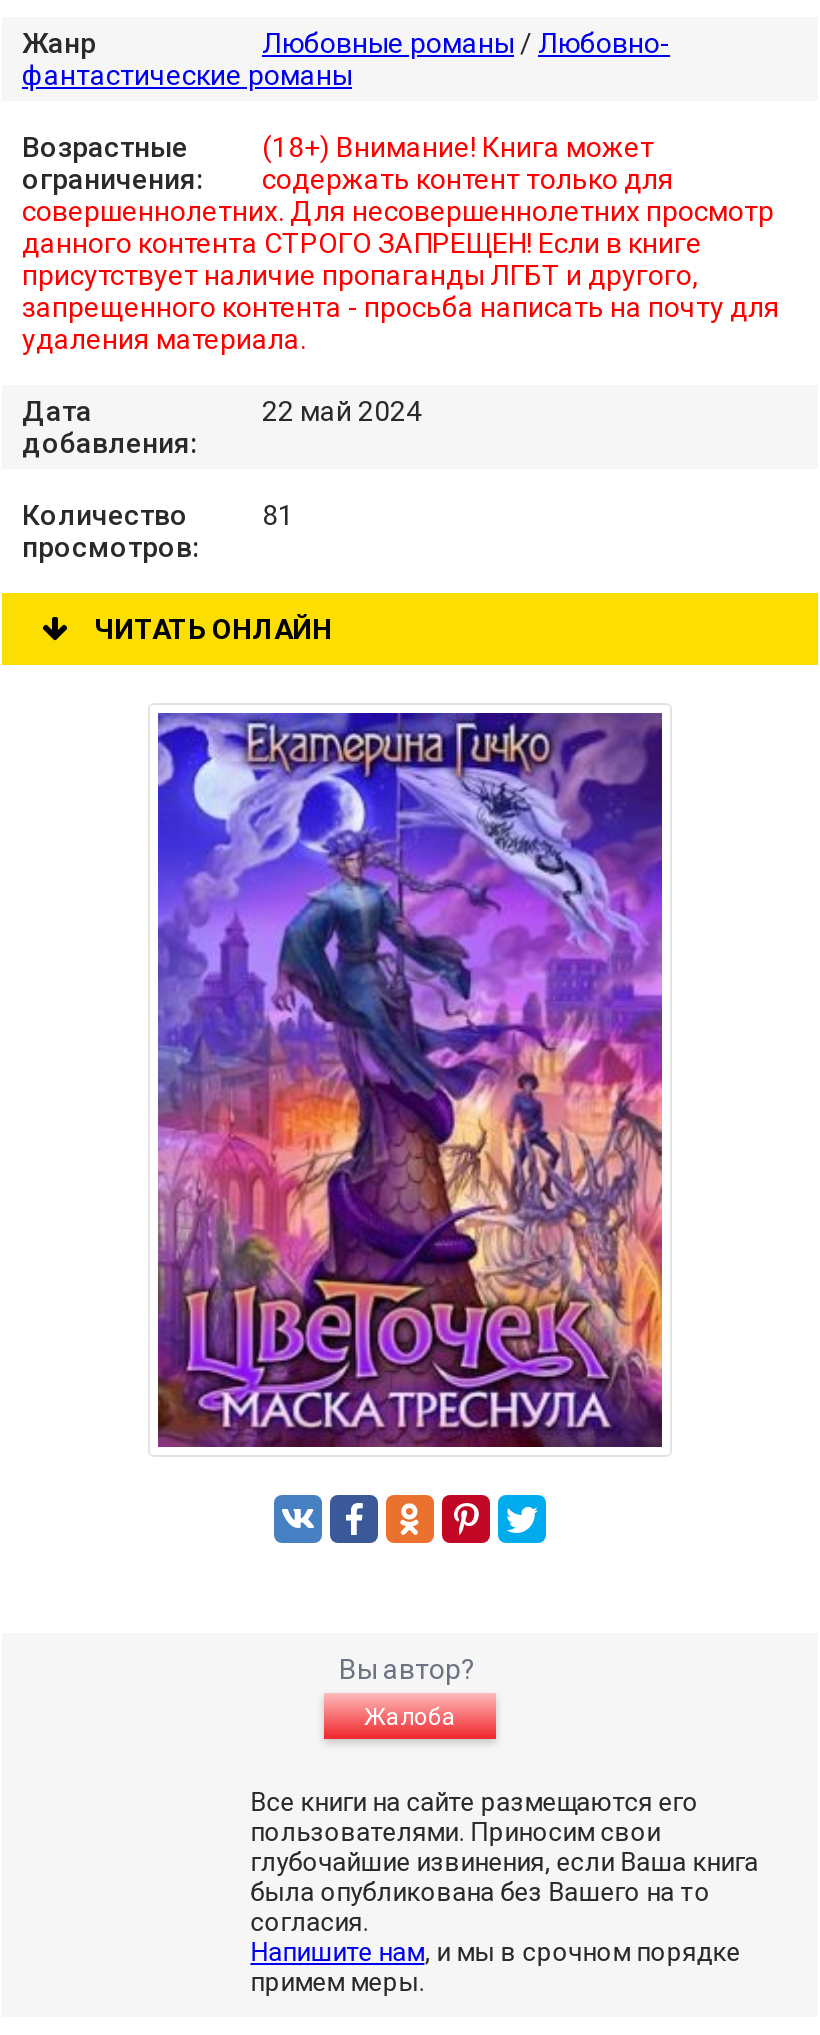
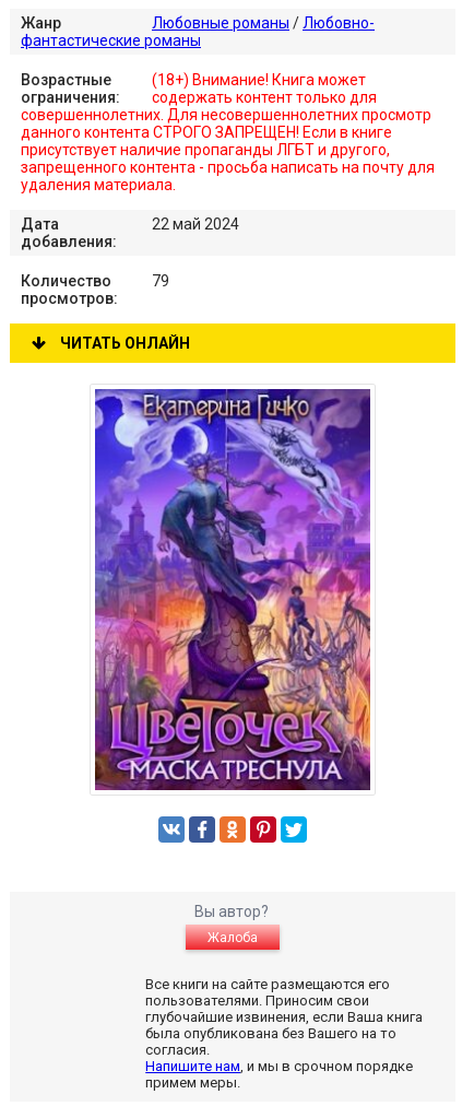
- 81
+ 79
